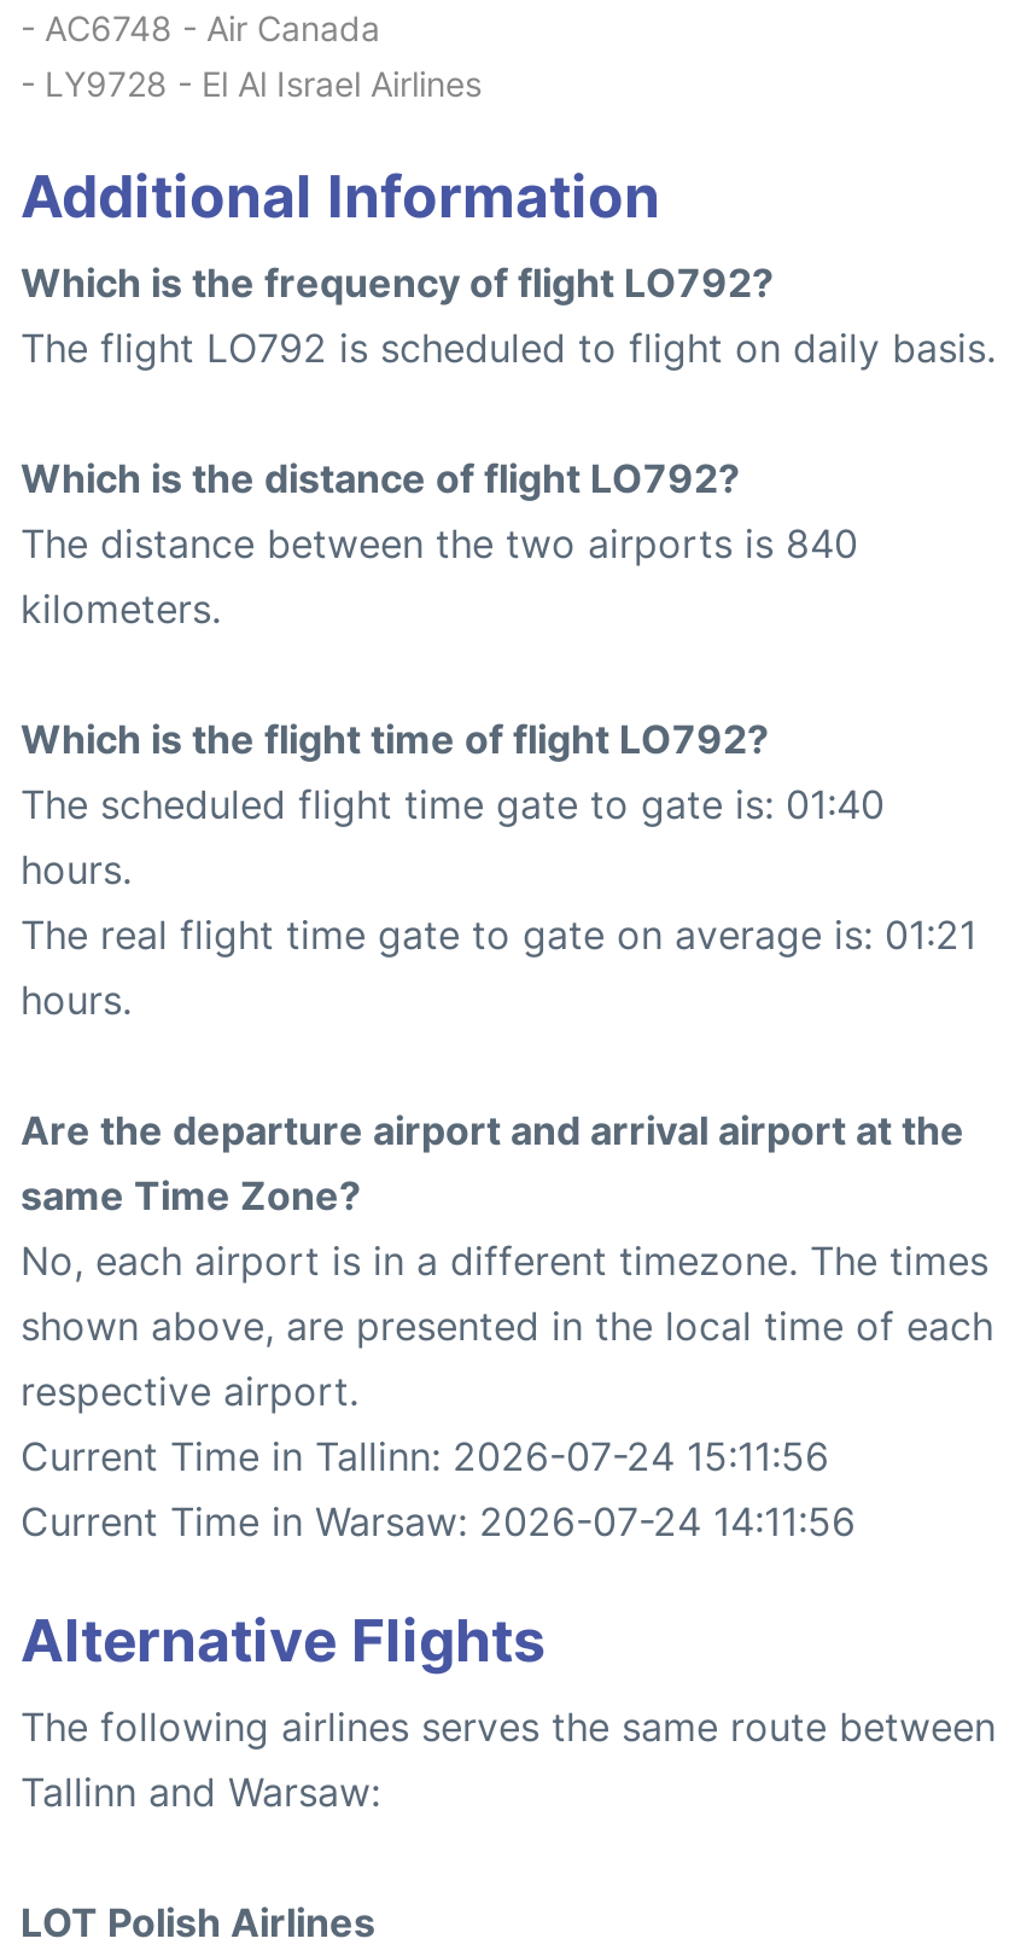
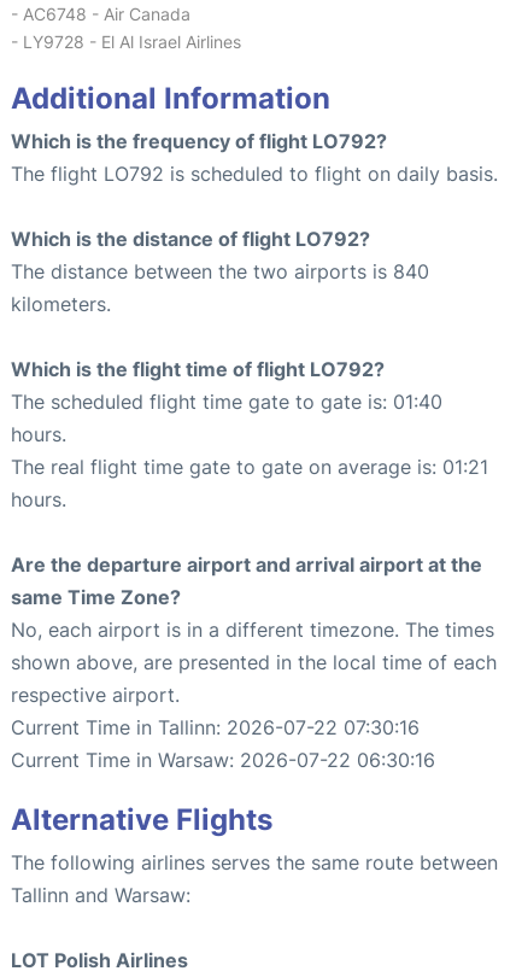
- Current Time in Tallinn: 2026-07-24 15:11:56
+ Current Time in Tallinn: 2026-07-22 07:30:16

- Current Time in Warsaw: 2026-07-24 14:11:56
+ Current Time in Warsaw: 2026-07-22 06:30:16
